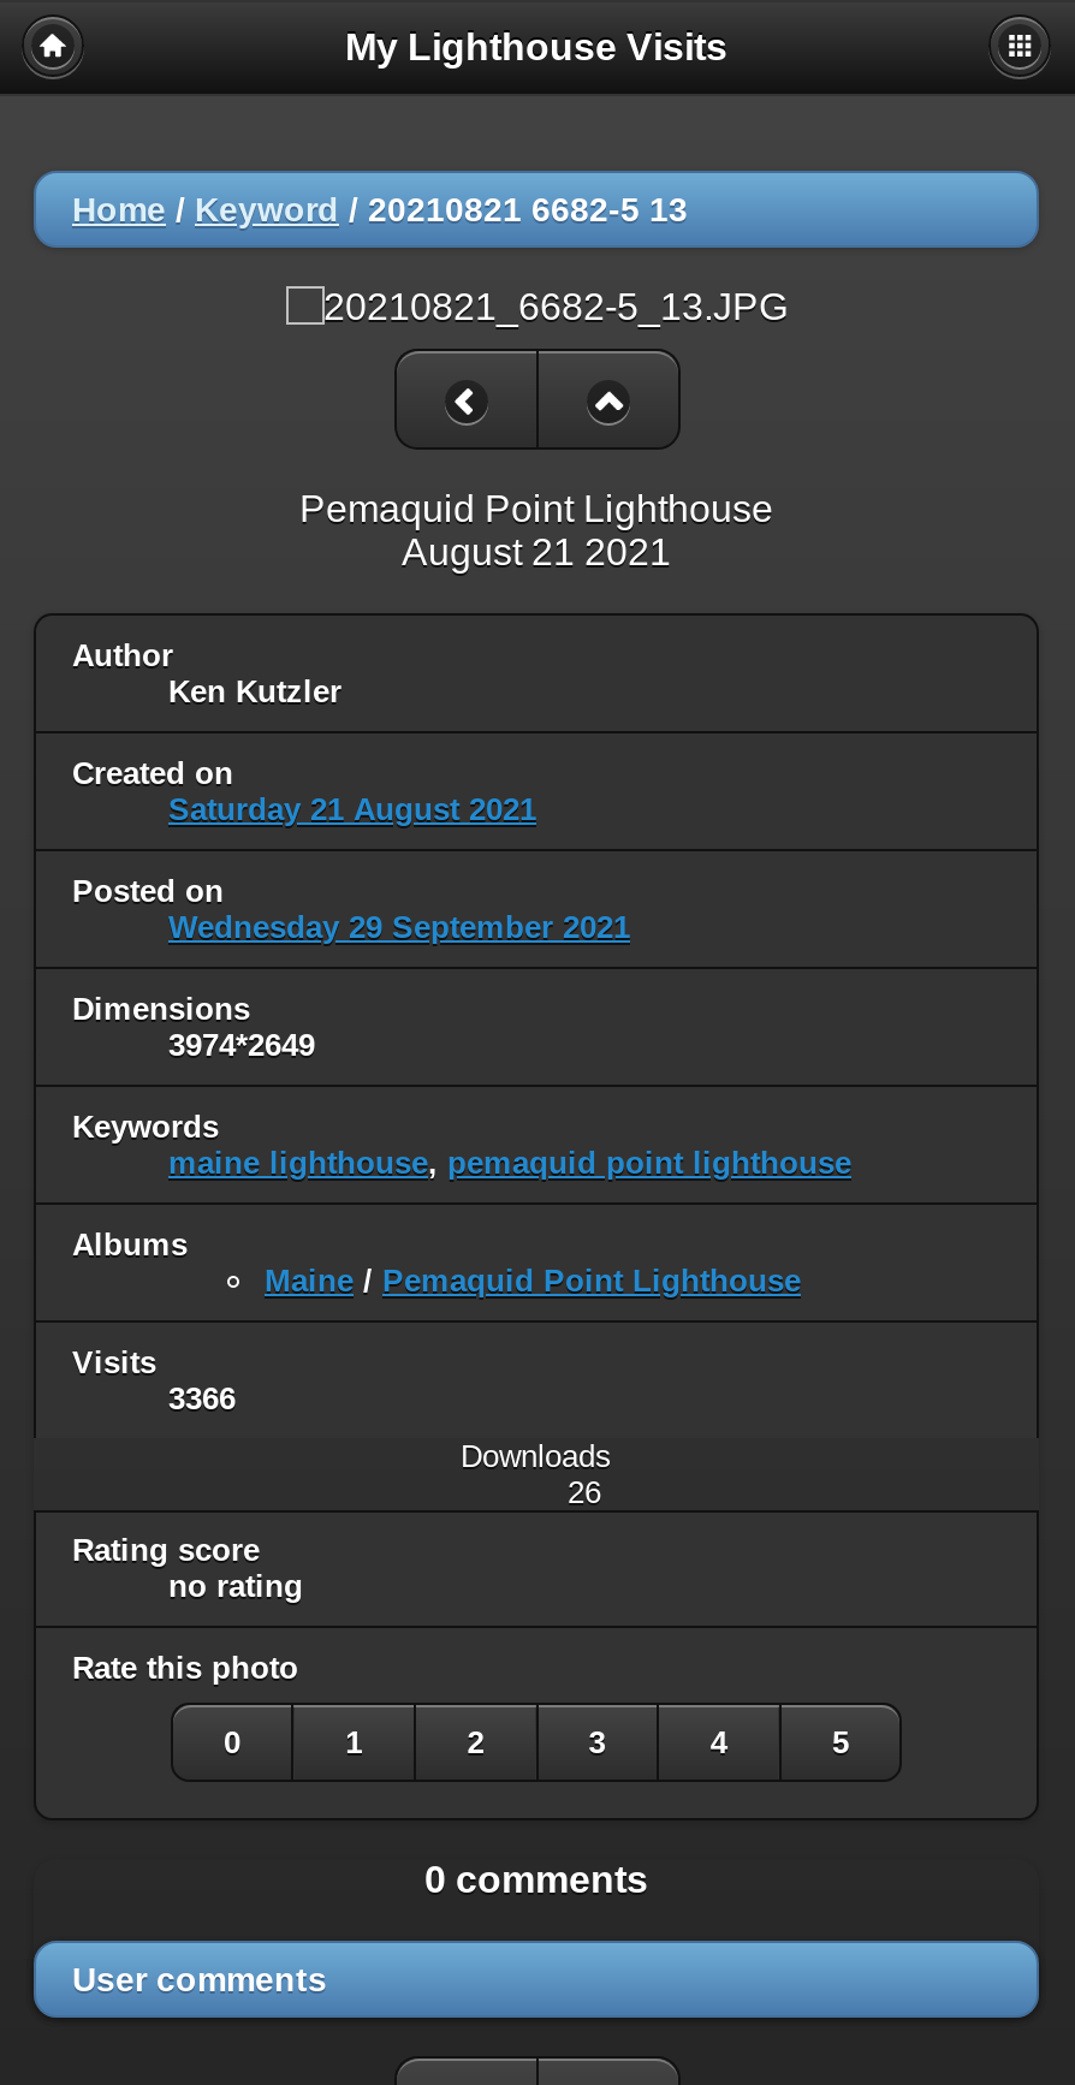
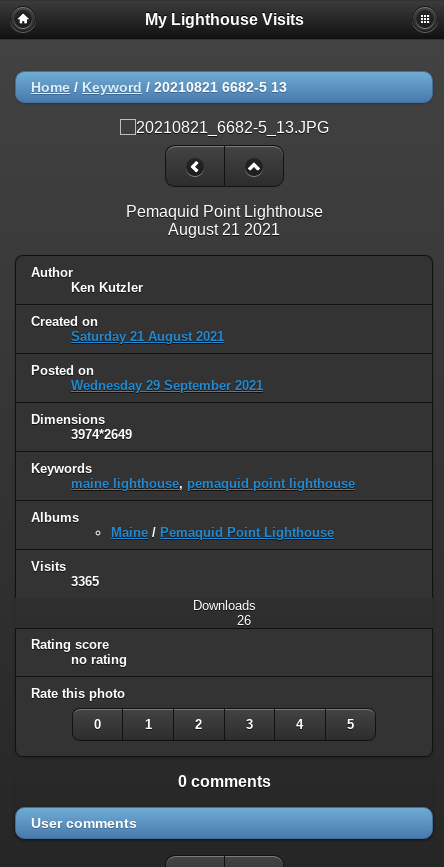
- 3366
+ 3365
